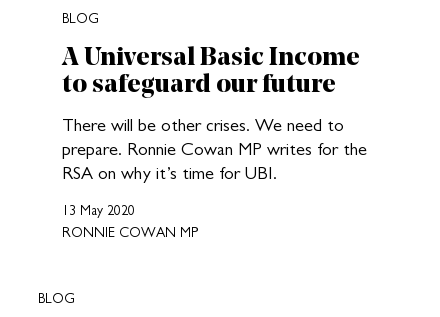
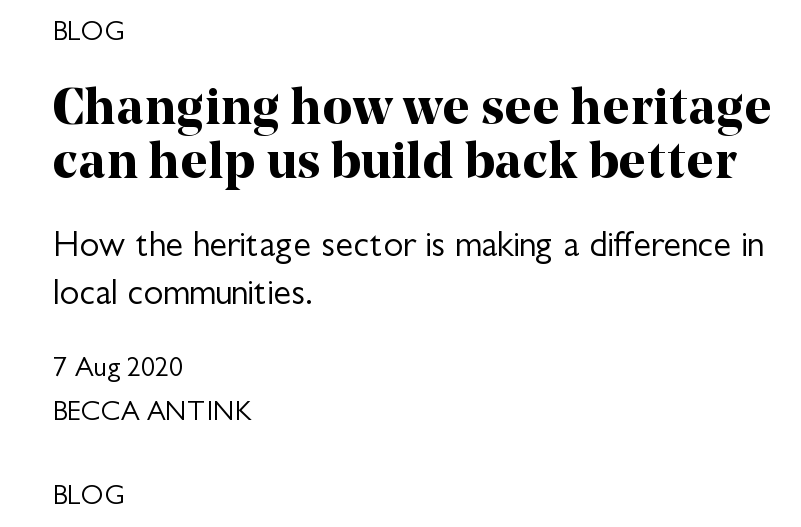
- A Universal Basic Income
- to safeguard our future
+ Changing how we see heritage
+ can help us build back better

- There will be other crises. We need to
- prepare. Ronnie Cowan MP writes for the
- RSA on why it’s time for UBI.
+ How the heritage sector is making a difference in
+ local communities.

- 13 May 2020
- RONNIE COWAN MP
+ 7 Aug 2020
+ BECCA ANTINK
